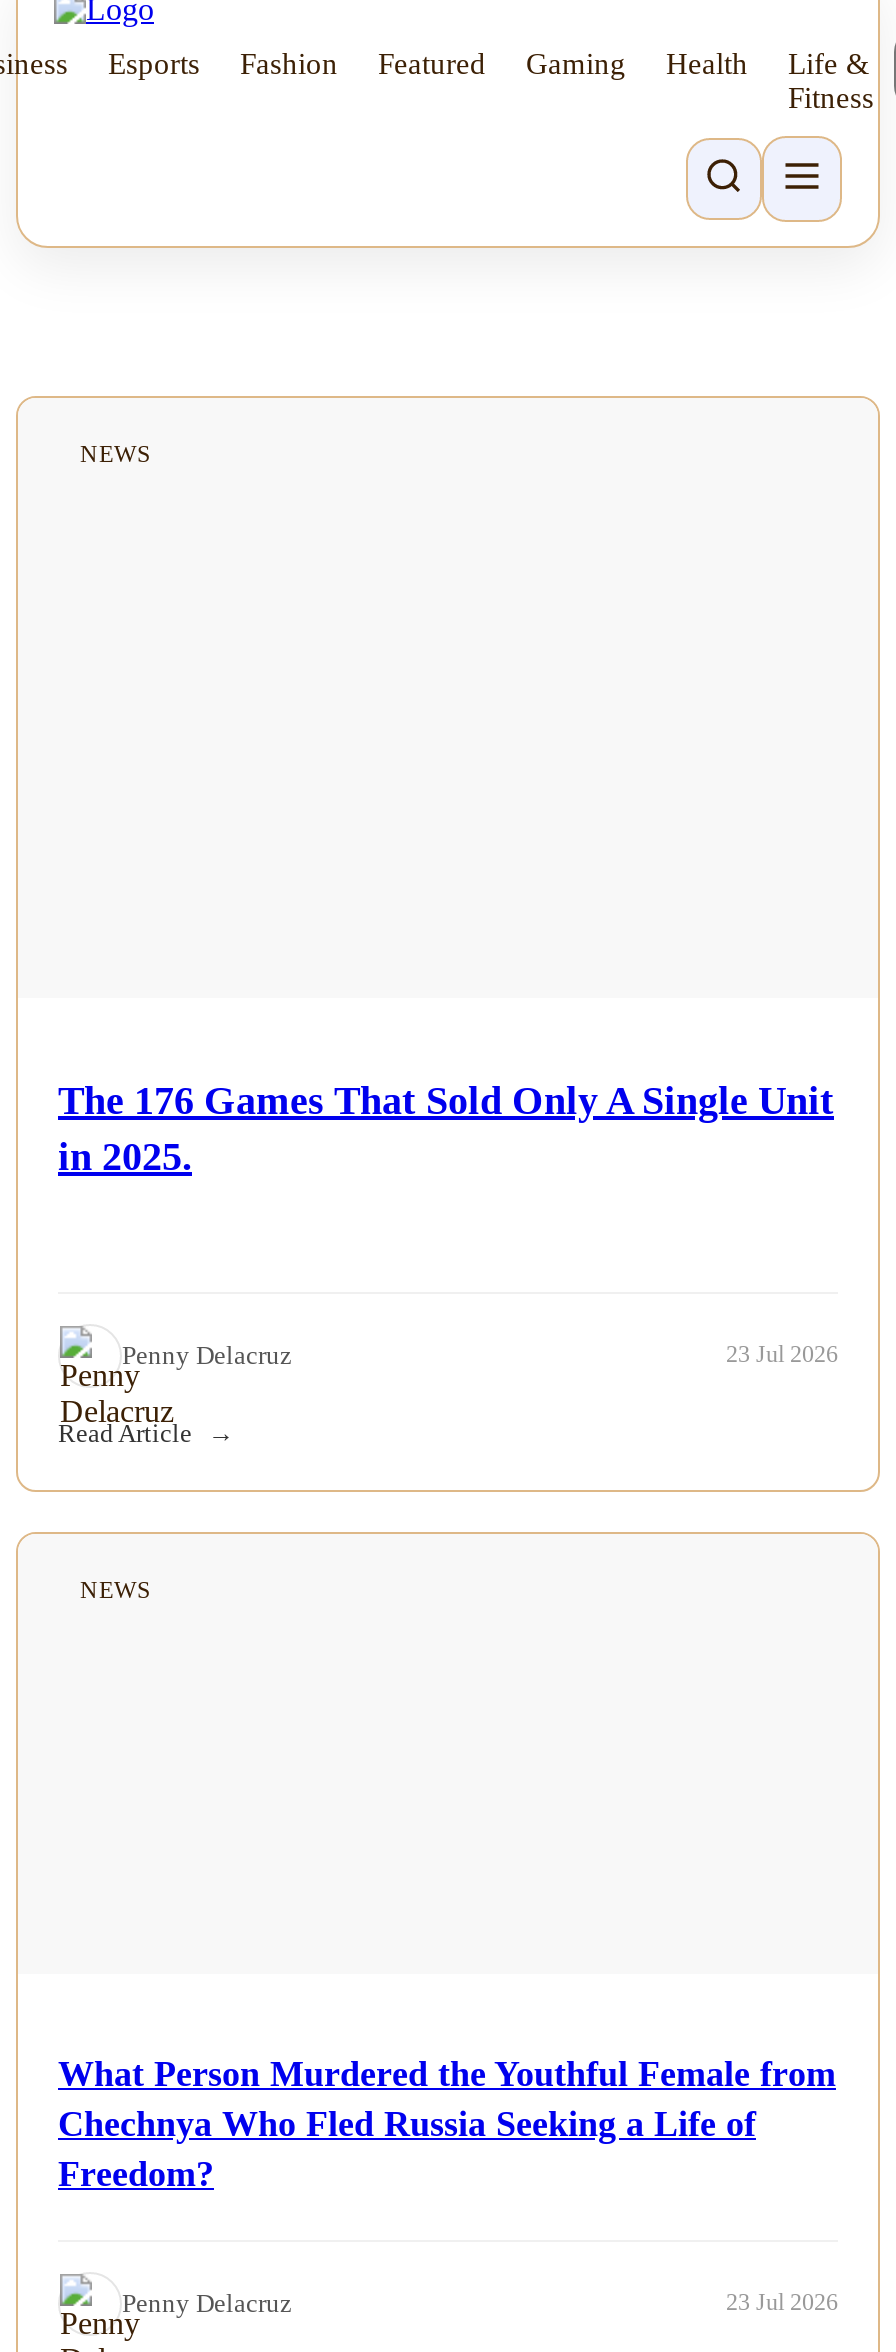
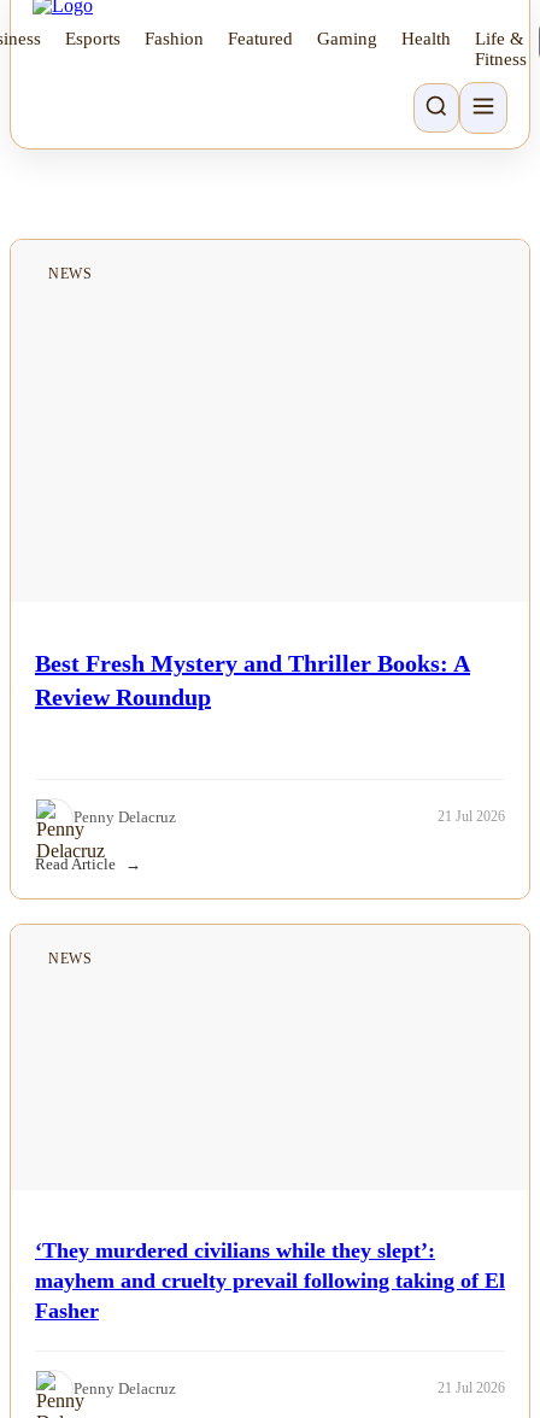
- The 176 Games That Sold Only A Single Unit
- in 2025.
+ Best Fresh Mystery and Thriller Books: A
+ Review Roundup

- 23 Jul 2026
+ 21 Jul 2026

- What Person Murdered the Youthful Female from
- Chechnya Who Fled Russia Seeking a Life of
- Freedom?
+ ‘They murdered civilians while they slept’:
+ mayhem and cruelty prevail following taking of El
+ Fasher

- 23 Jul 2026
+ 21 Jul 2026
